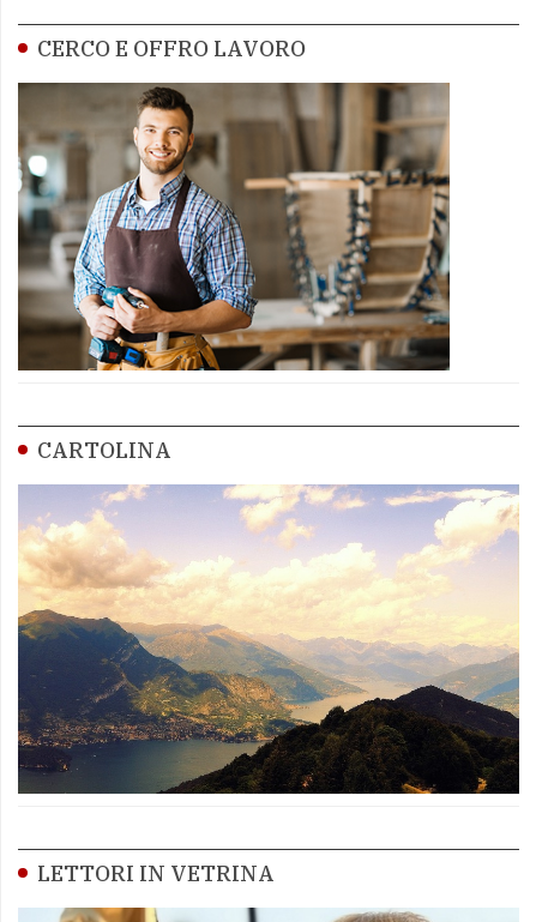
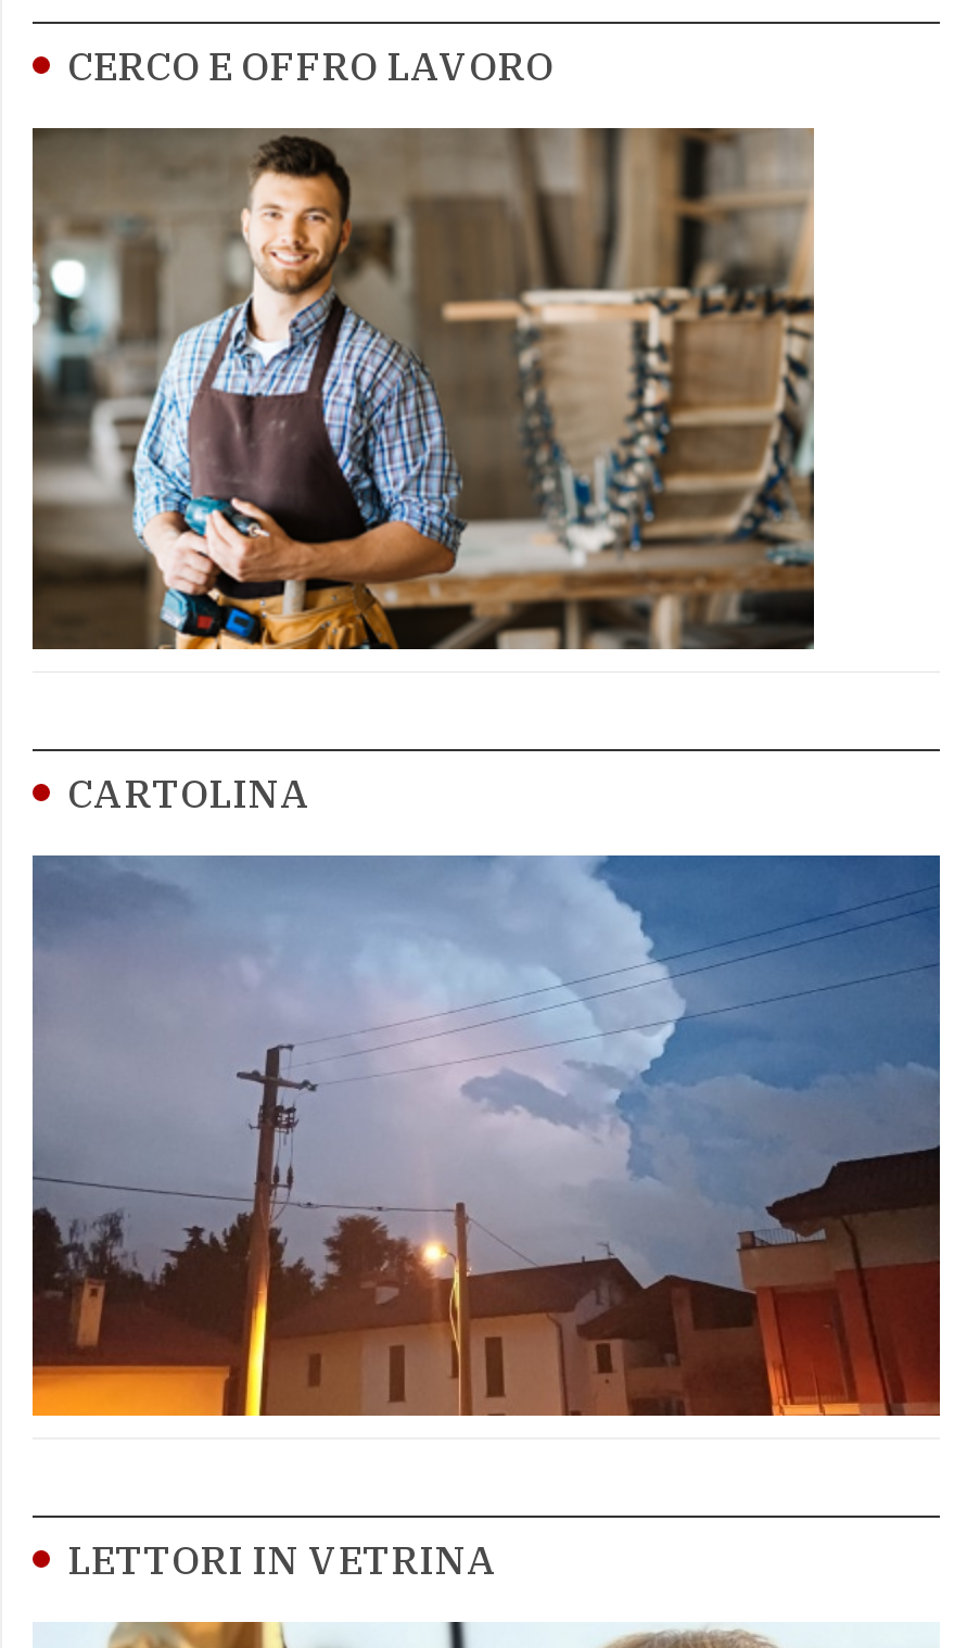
- [image]
+ [image]
